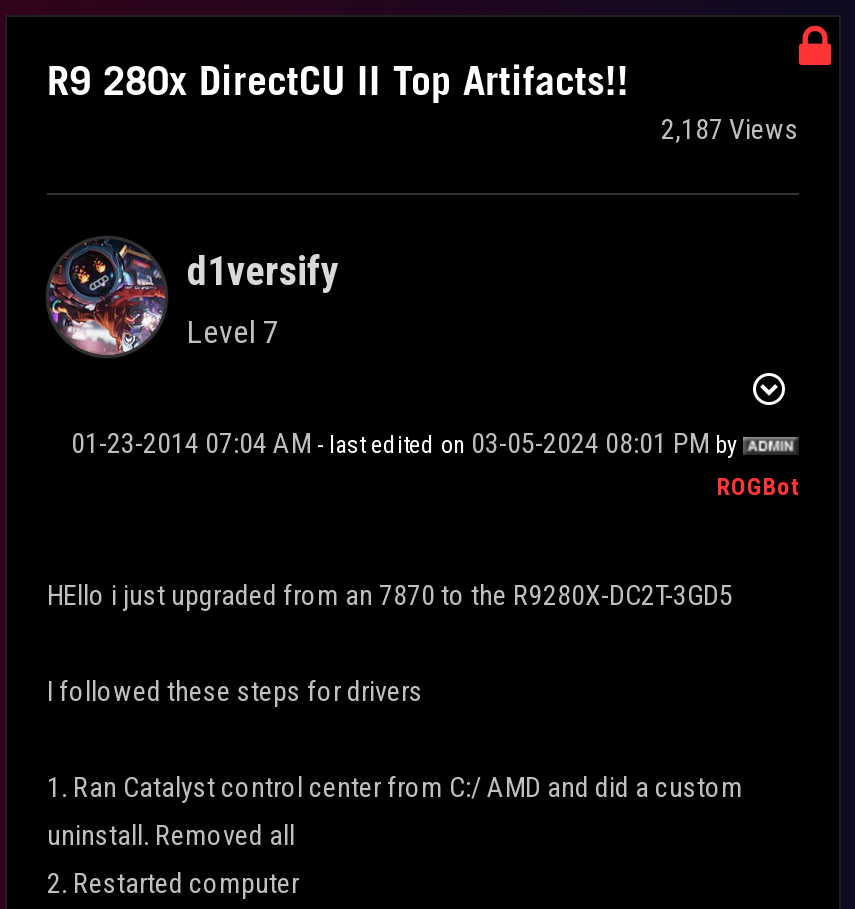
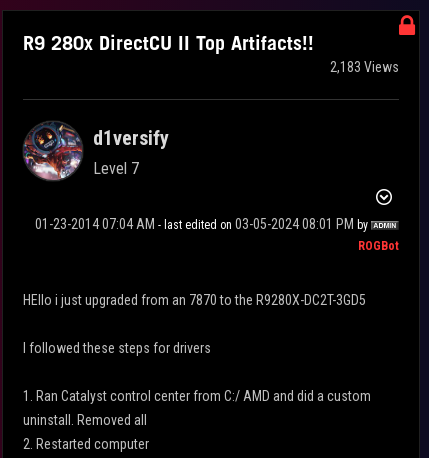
- 2,187 Views
+ 2,183 Views
